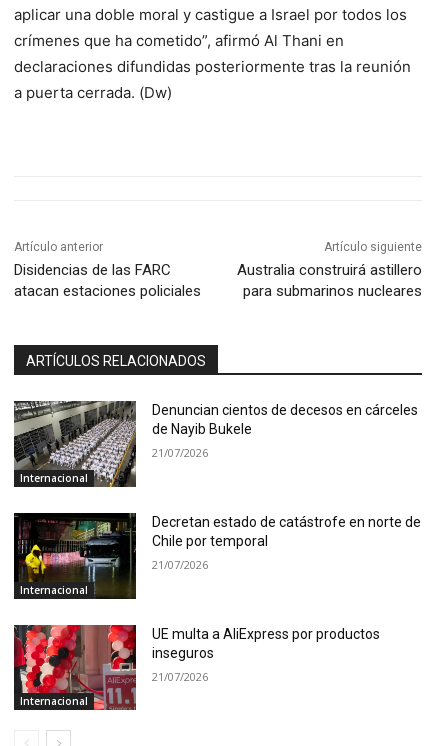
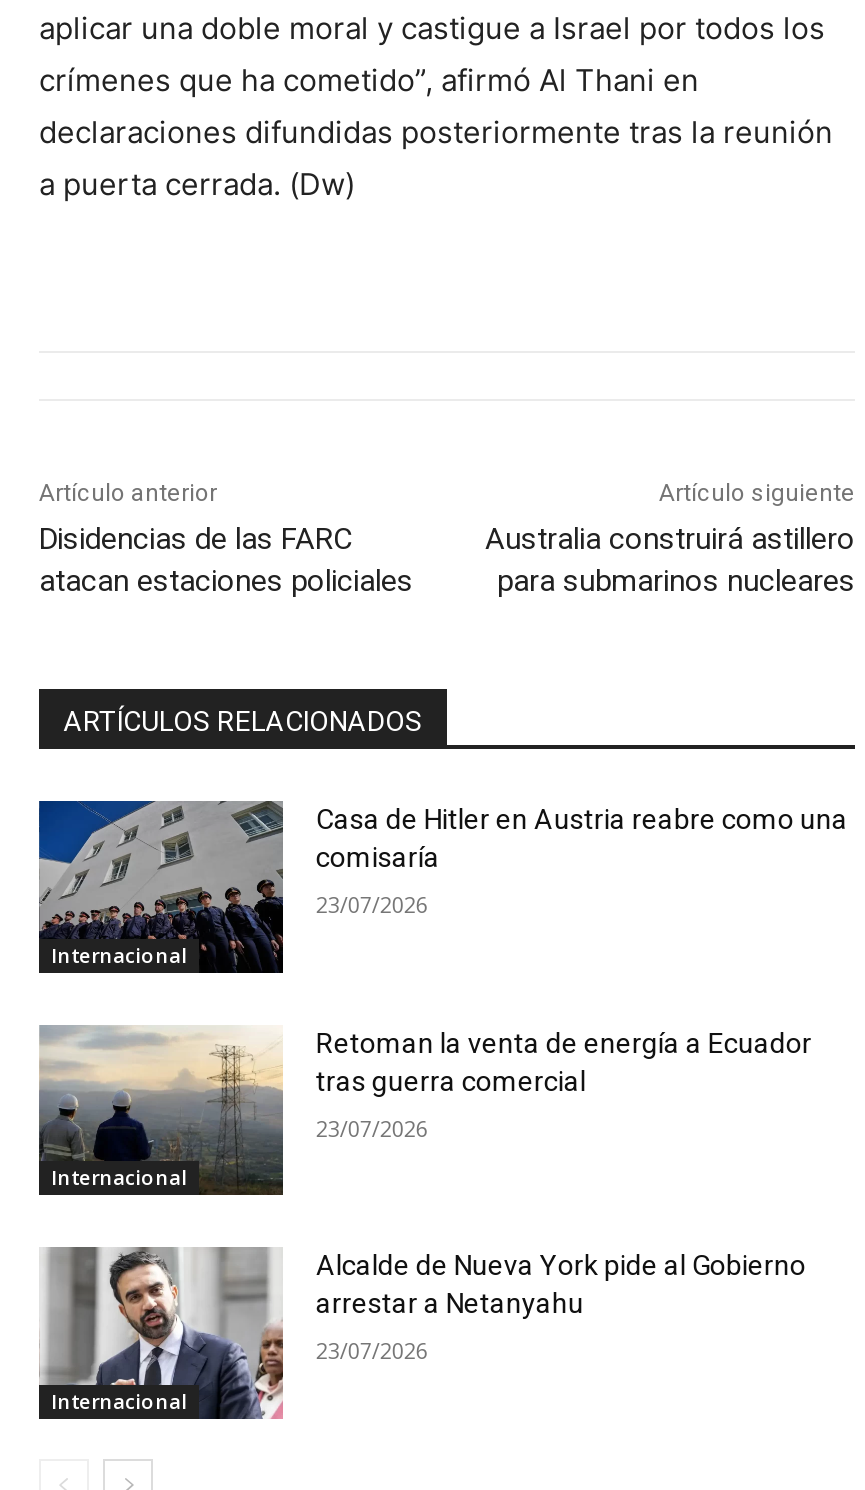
- [image]
- Denuncian cientos de decesos en cárceles
- de Nayib Bukele
+ [image]
+ Casa de Hitler en Austria reabre como una
+ comisaría

- 21/07/2026
+ 23/07/2026

- [image]
- Decretan estado de catástrofe en norte de
- Chile por temporal
+ [image]
+ Retoman la venta de energía a Ecuador
+ tras guerra comercial

- 21/07/2026
+ 23/07/2026

- [image]
- UE multa a AliExpress por productos
- inseguros
+ [image]
+ Alcalde de Nueva York pide al Gobierno
+ arrestar a Netanyahu

- 21/07/2026
+ 23/07/2026
